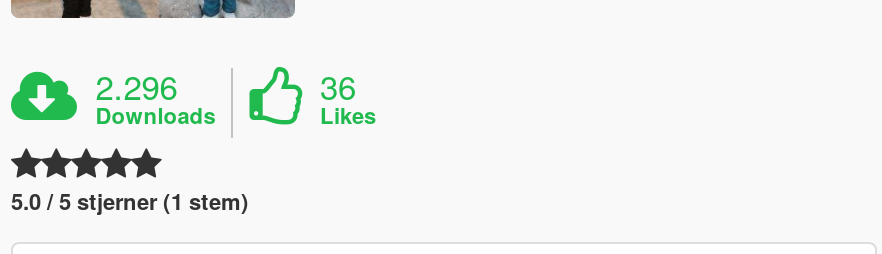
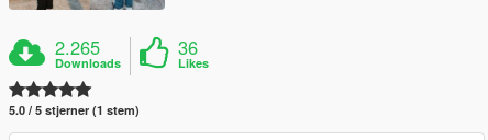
- 2.296
+ 2.265
